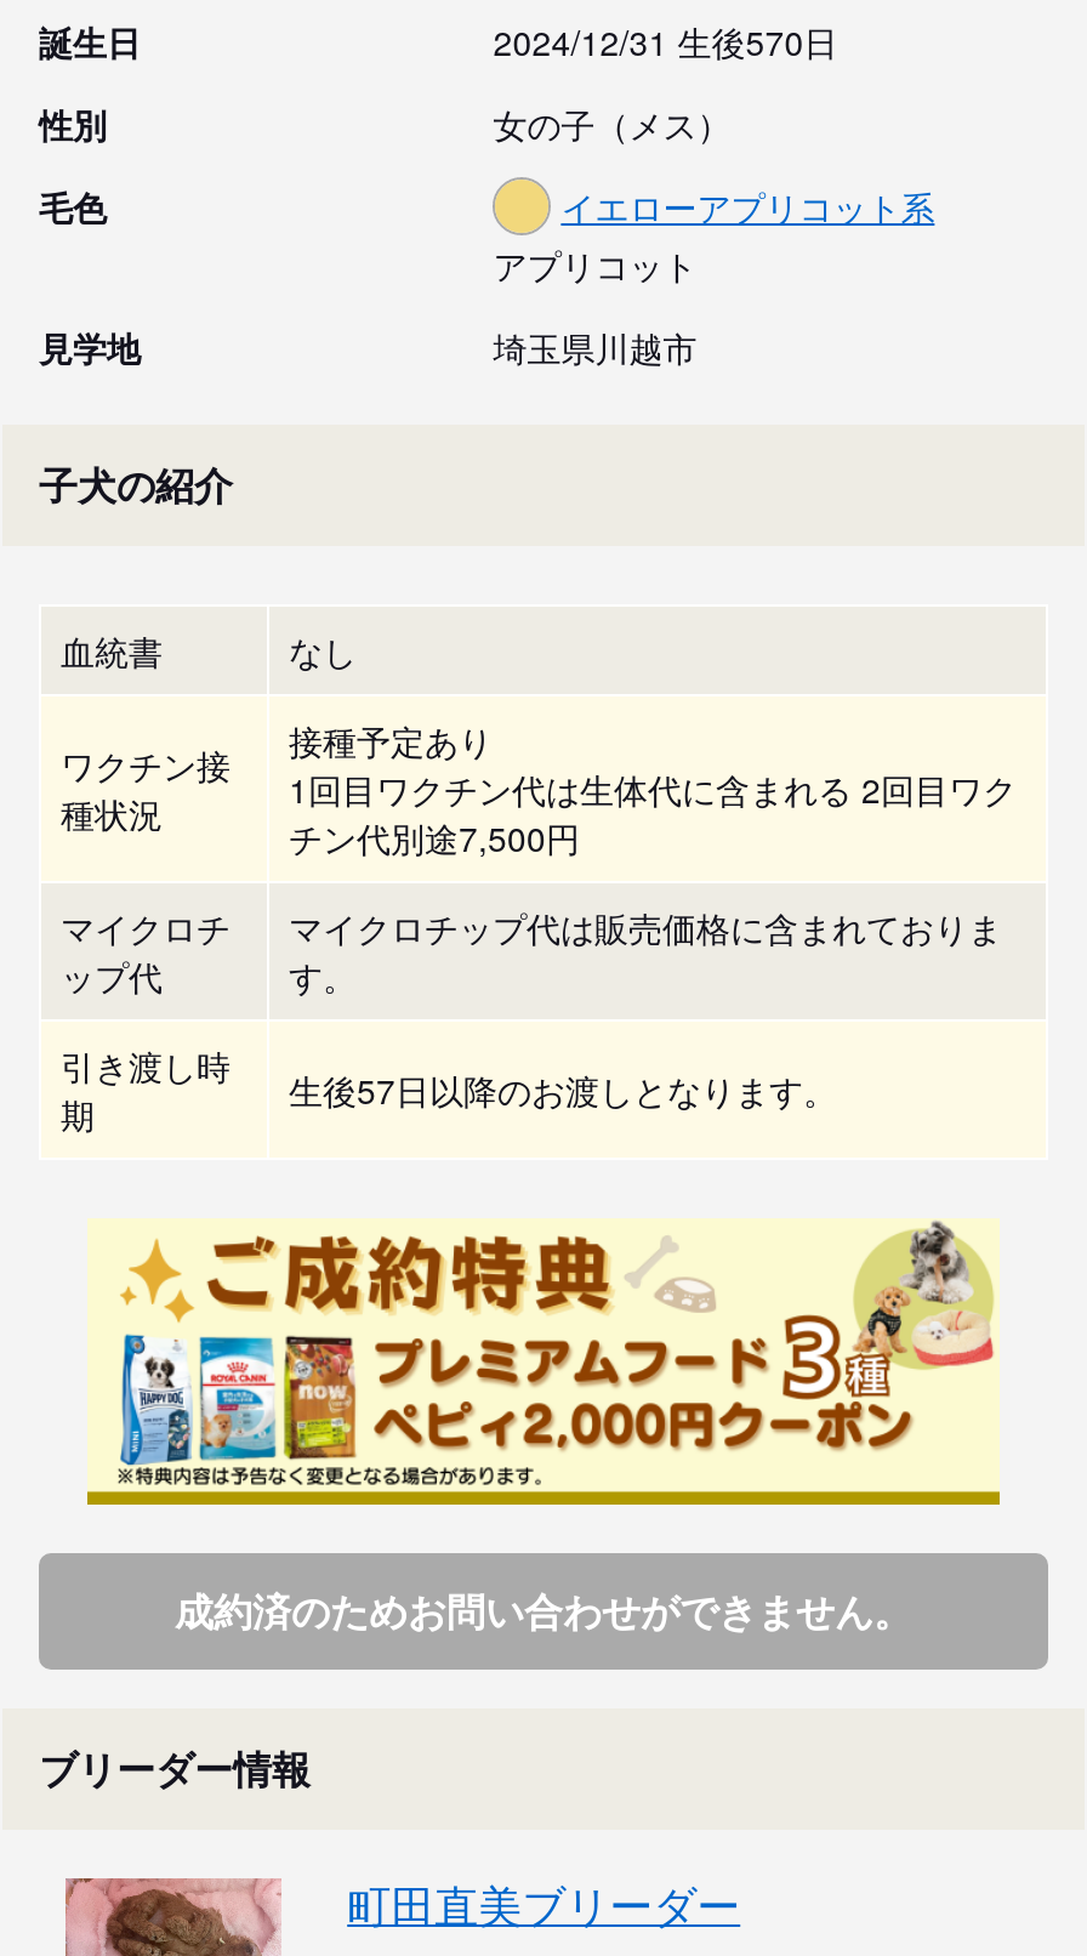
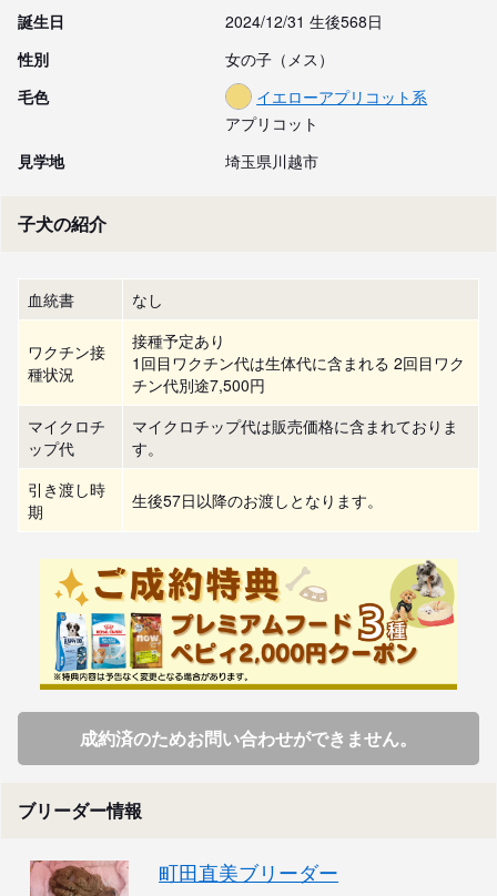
- 2024/12/31 生後570日
+ 2024/12/31 生後568日
